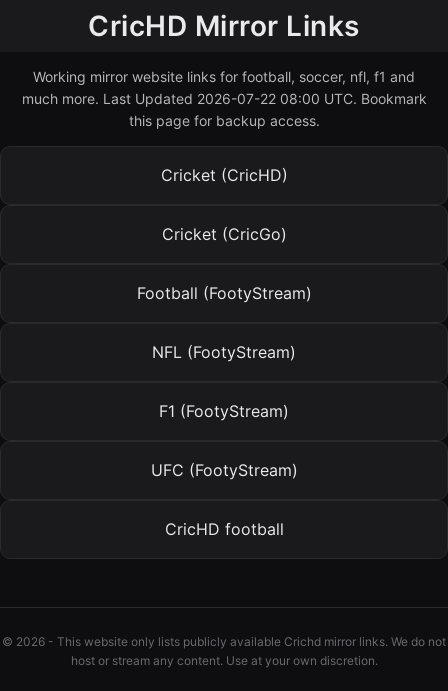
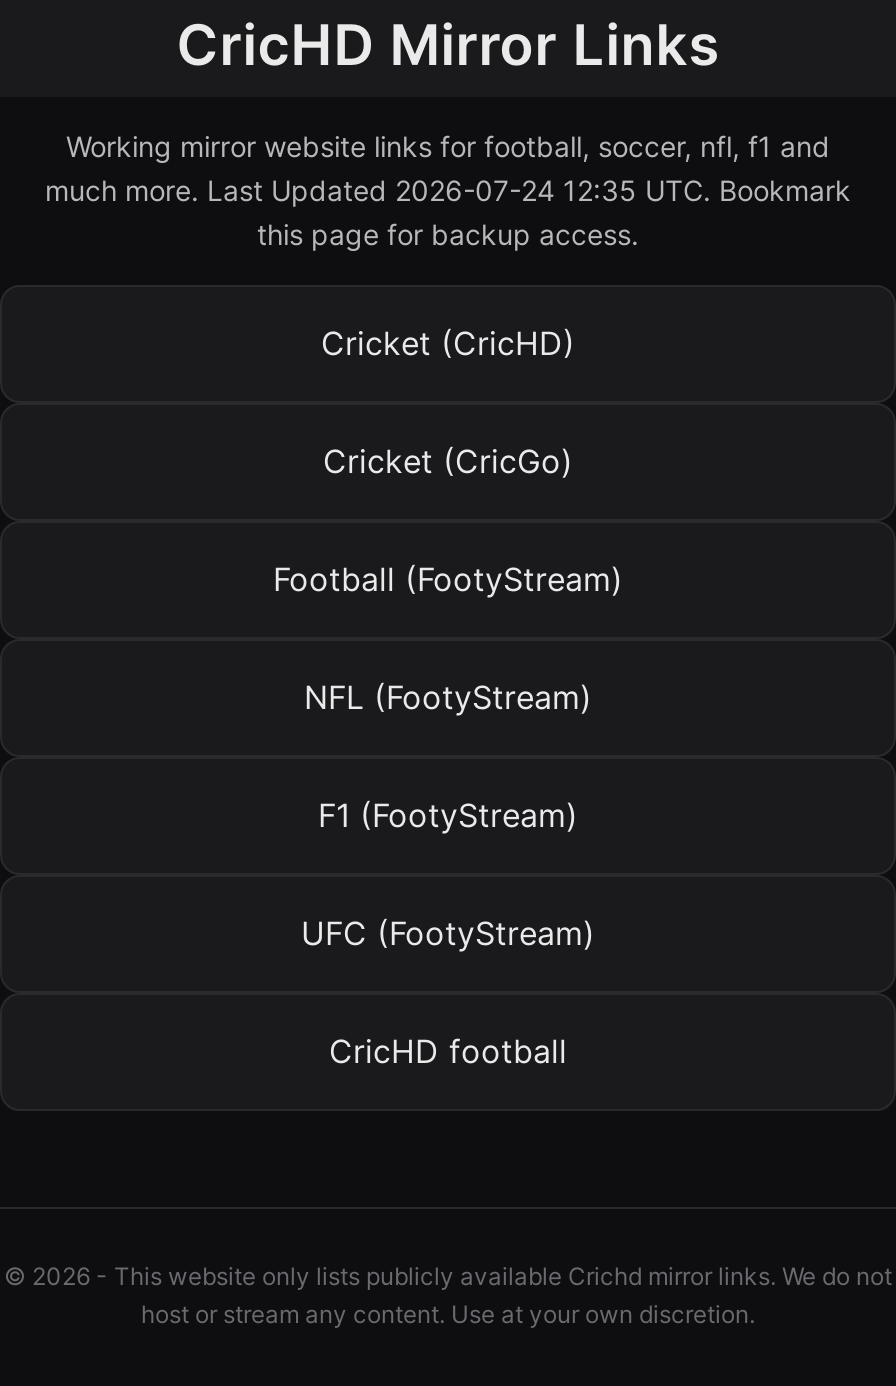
- much more. Last Updated 2026-07-22 08:00 UTC. Bookmark
+ much more. Last Updated 2026-07-24 12:35 UTC. Bookmark
